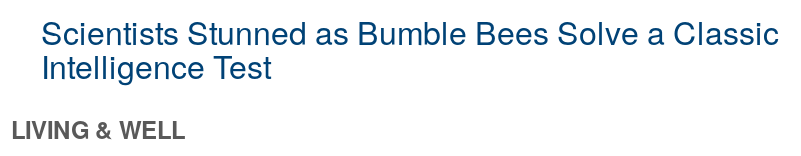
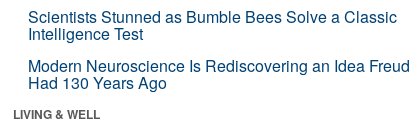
+ Modern Neuroscience Is Rediscovering an Idea Freud
+ Had 130 Years Ago
